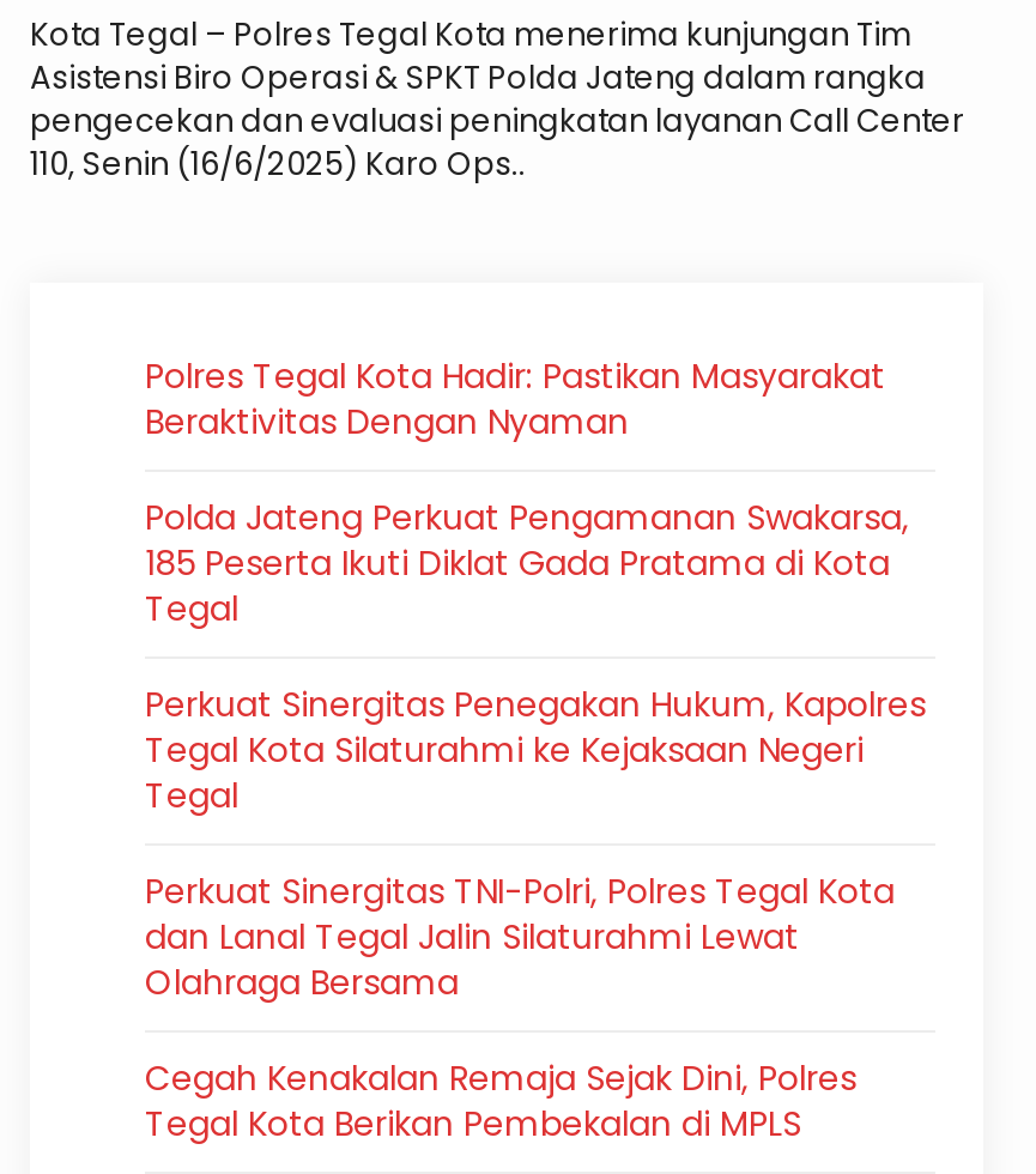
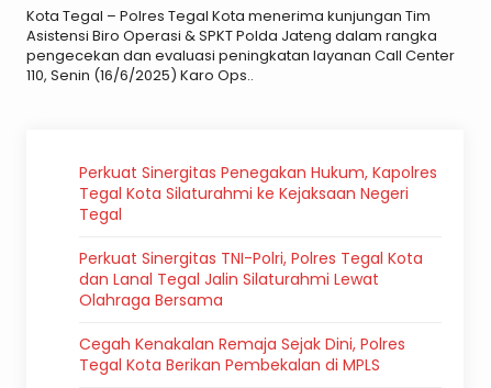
- Polres Tegal Kota Hadir: Pastikan Masyarakat
- Beraktivitas Dengan Nyaman
- Polda Jateng Perkuat Pengamanan Swakarsa,
- 185 Peserta Ikuti Diklat Gada Pratama di Kota
- Tegal
